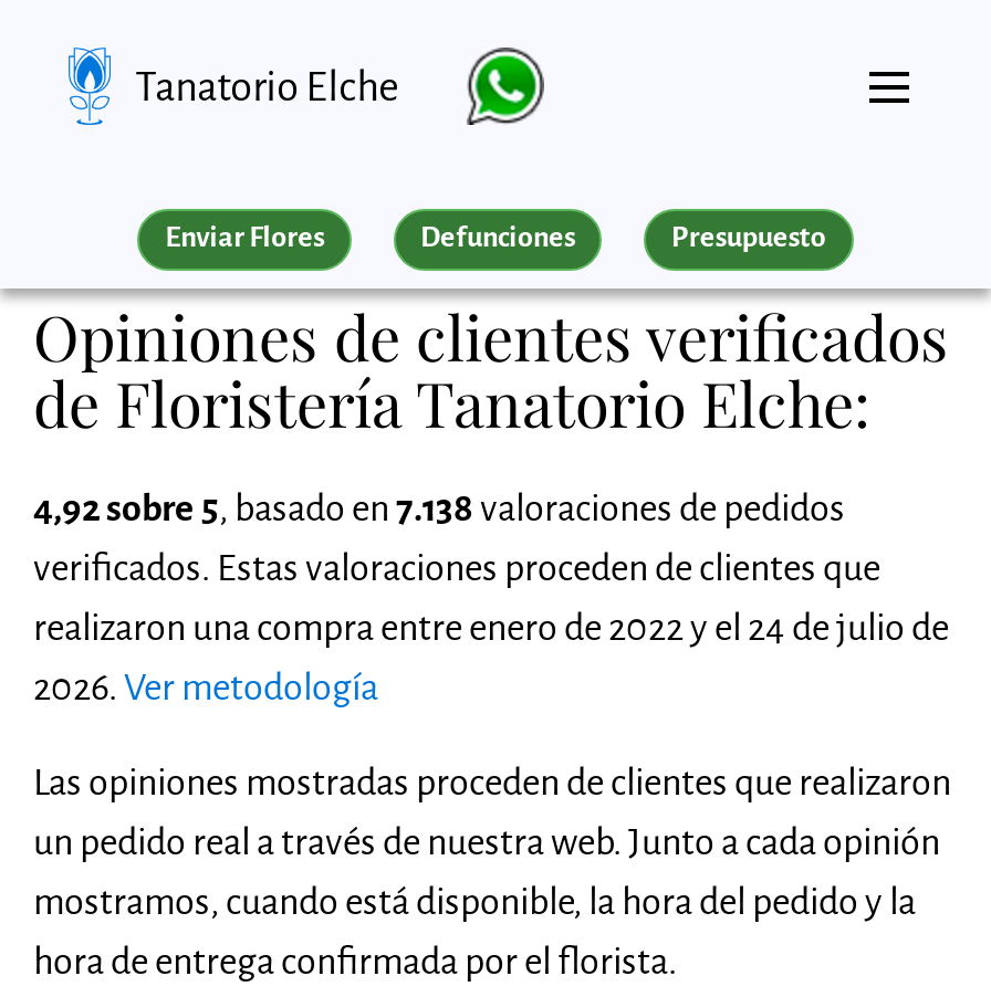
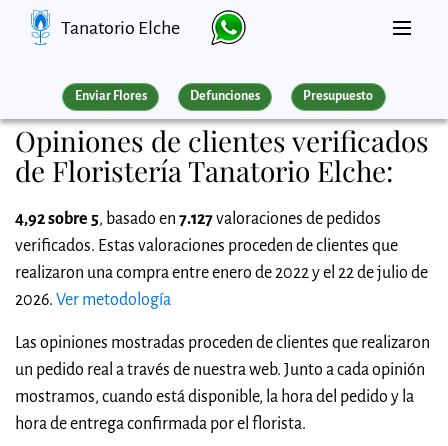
- 4,92 sobre 5, basado en 7.138 valoraciones de pedidos
+ 4,92 sobre 5, basado en 7.127 valoraciones de pedidos

- realizaron una compra entre enero de 2022 y el 24 de julio de
+ realizaron una compra entre enero de 2022 y el 22 de julio de
